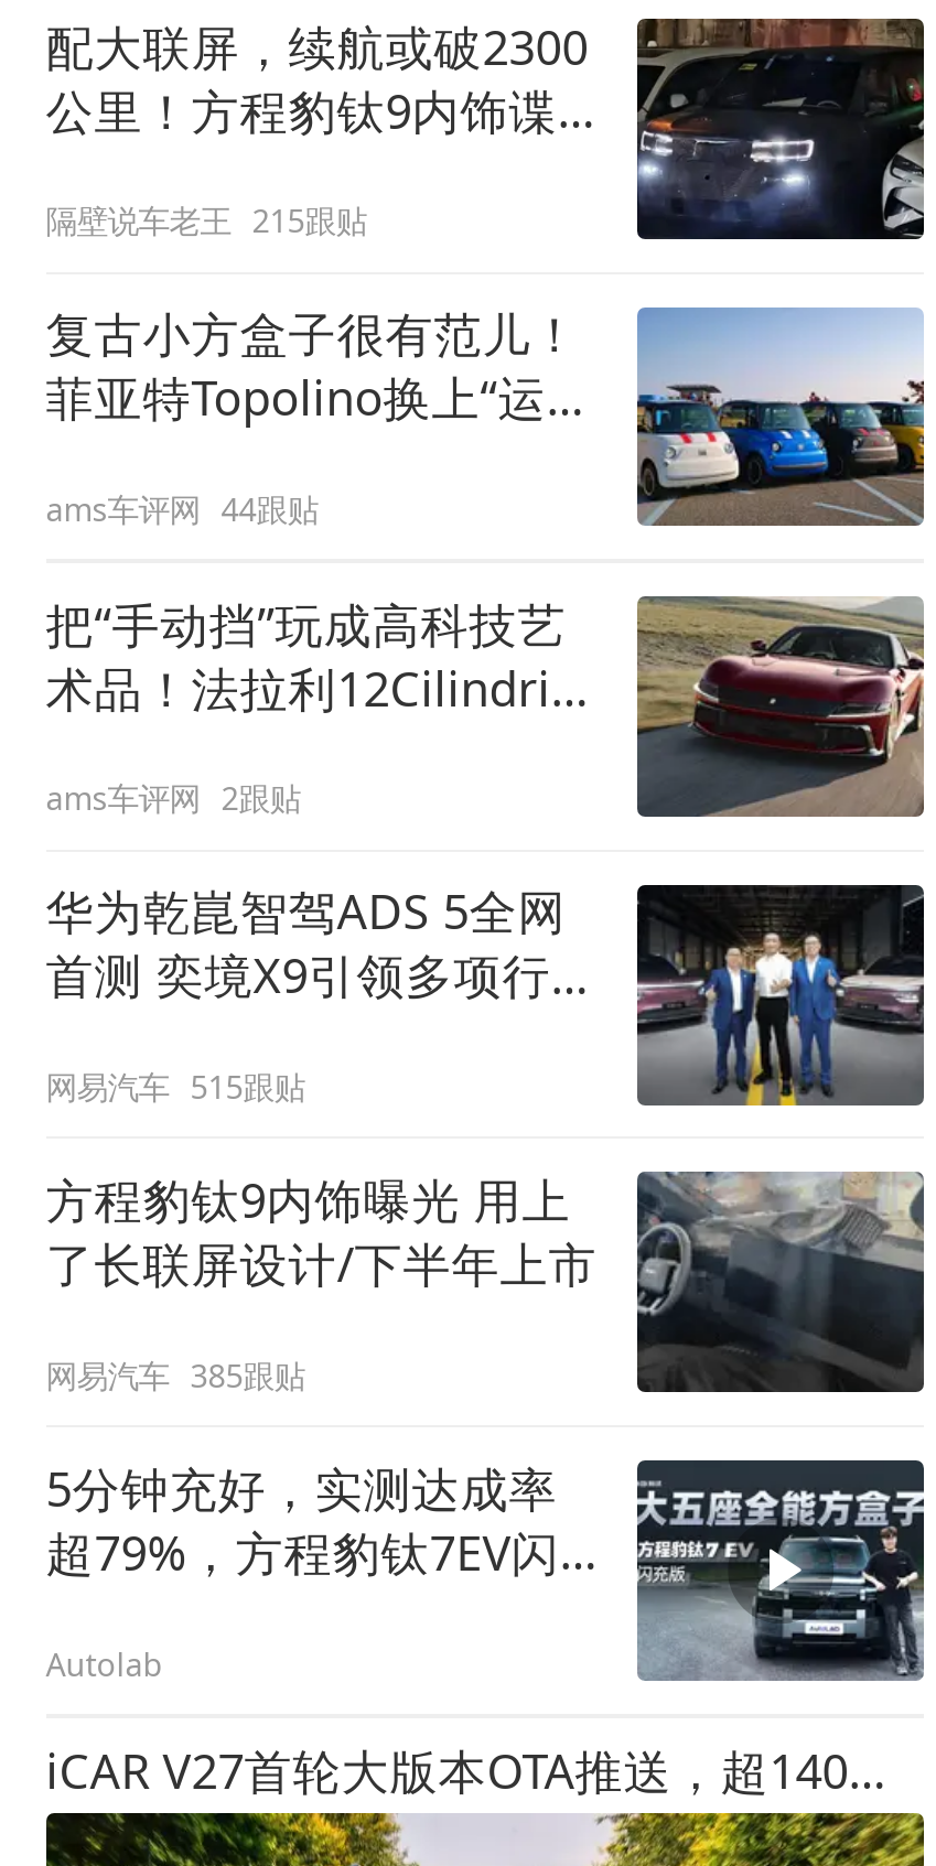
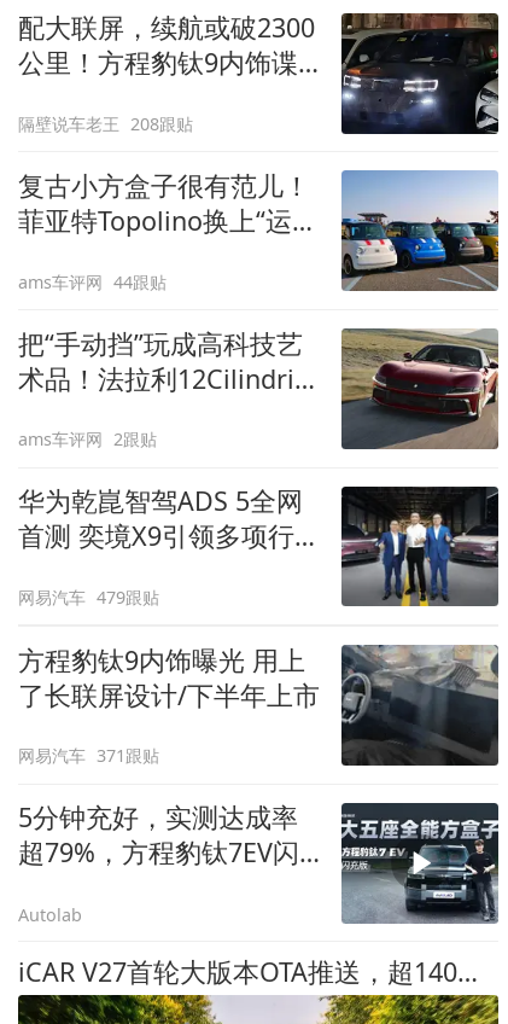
- 隔壁说车老王 215跟贴
+ 隔壁说车老王 208跟贴

- 网易汽车 515跟贴
+ 网易汽车 479跟贴

- 网易汽车 385跟贴
+ 网易汽车 371跟贴
